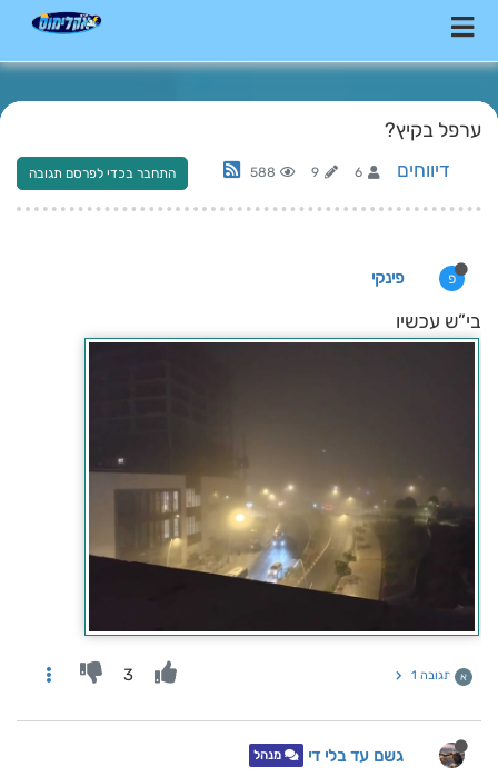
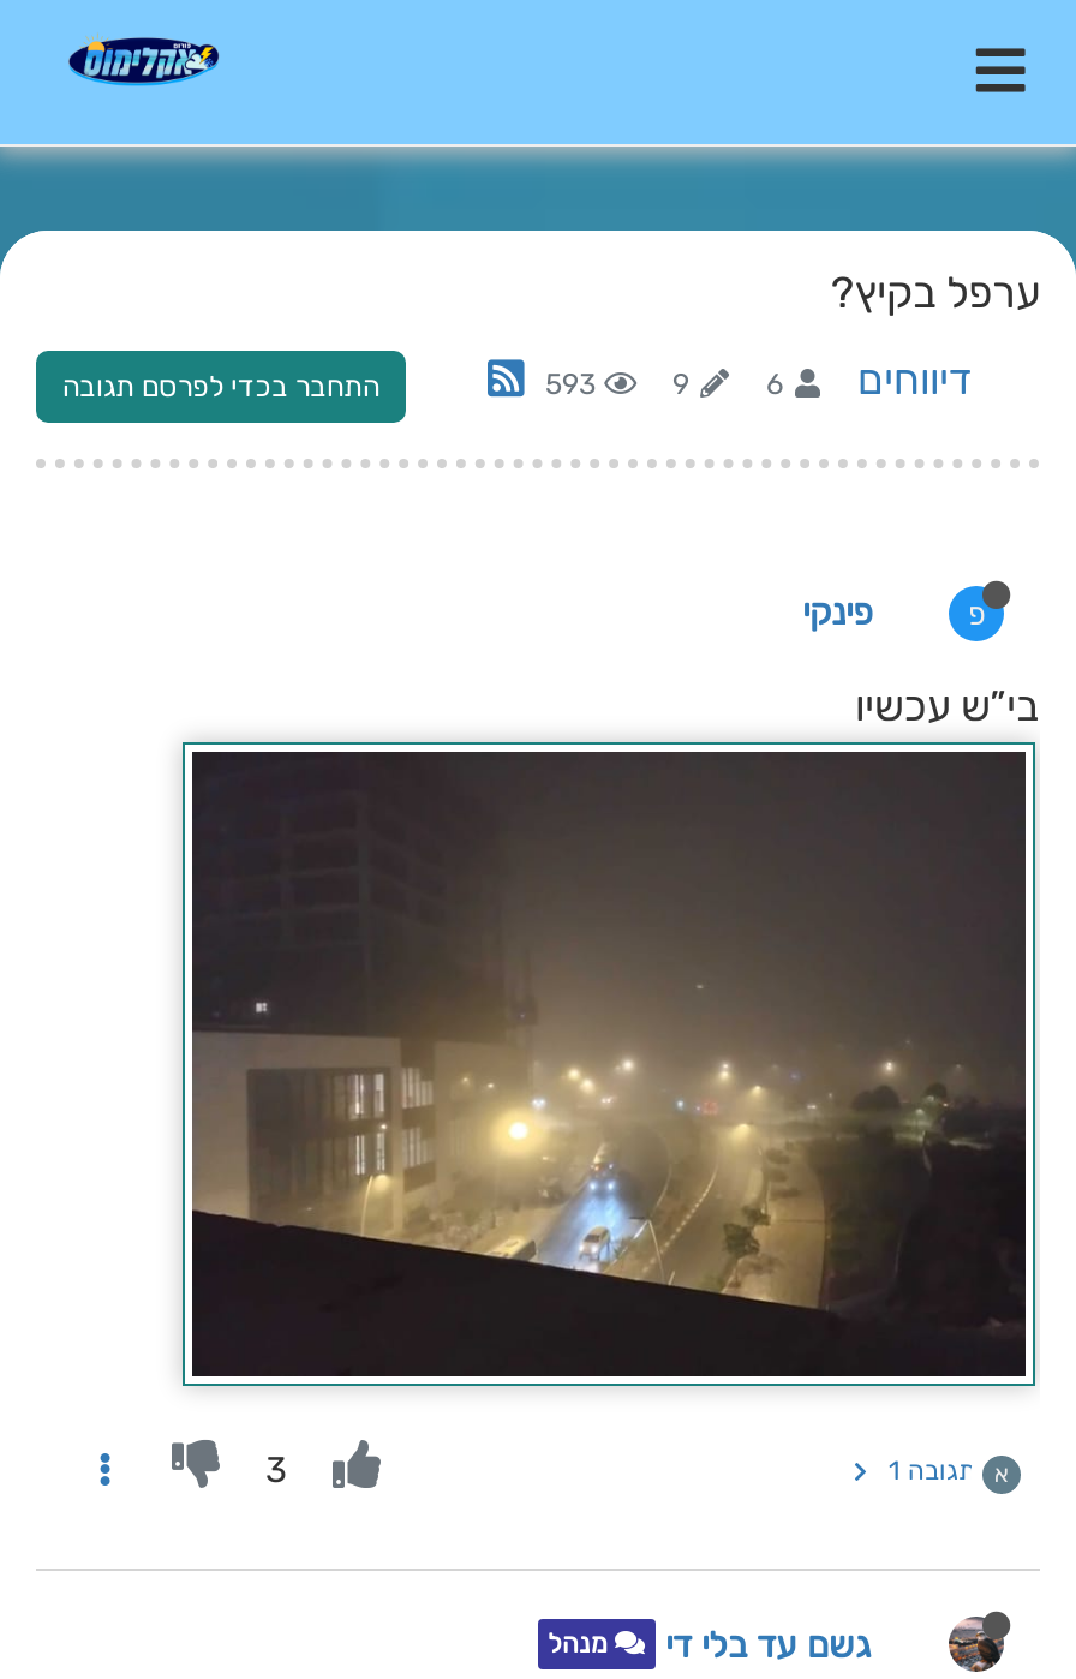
- 588
+ 593
